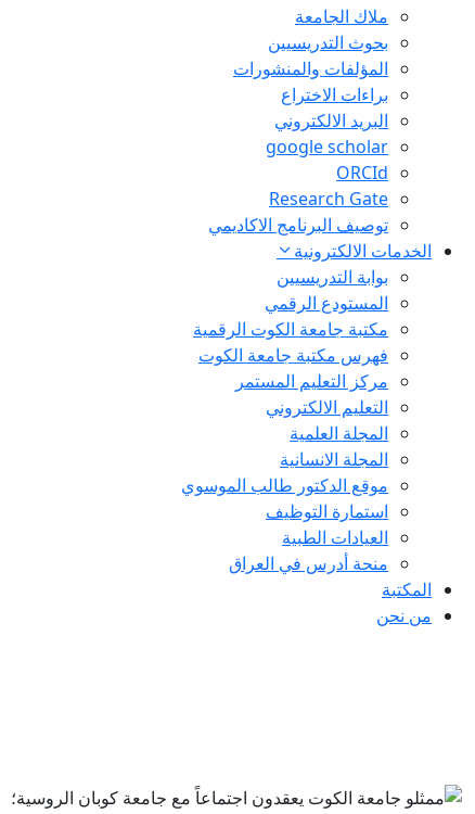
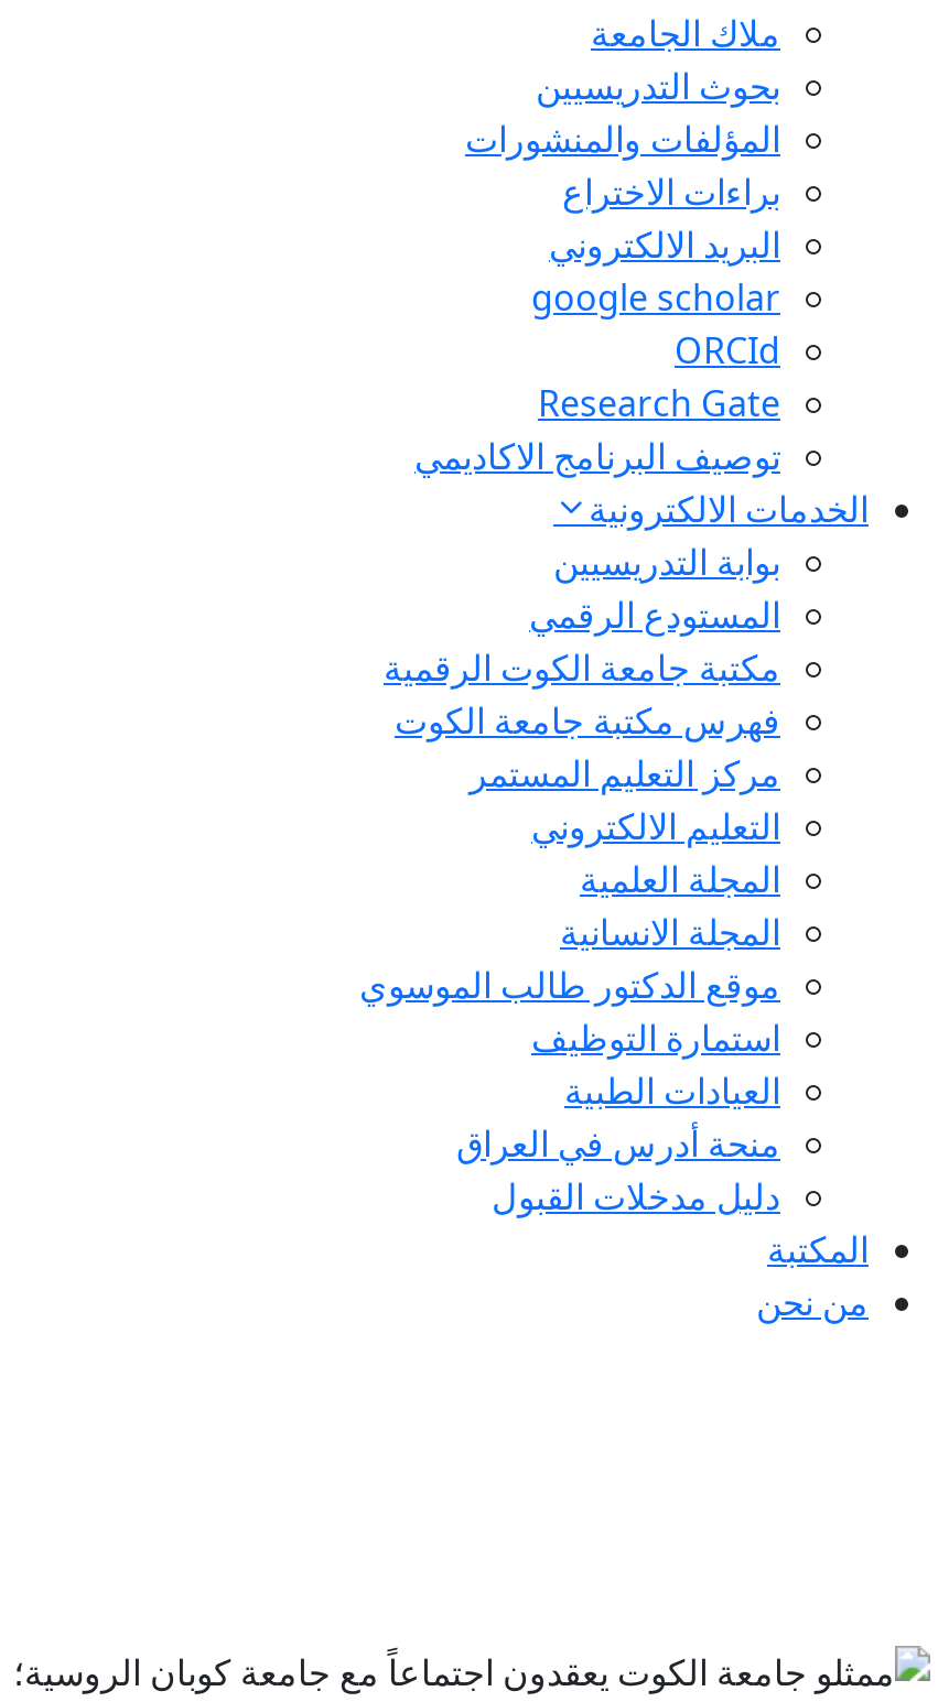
+ دليل مدخلات القبول
